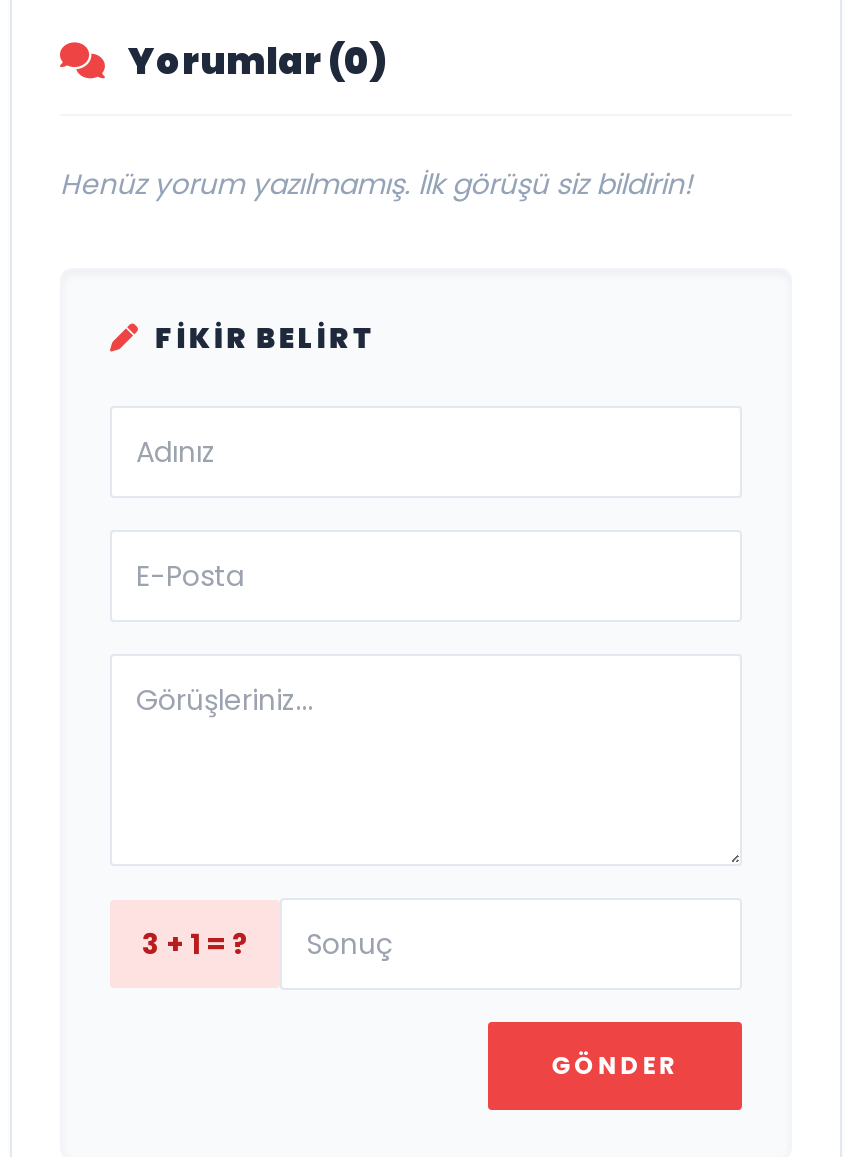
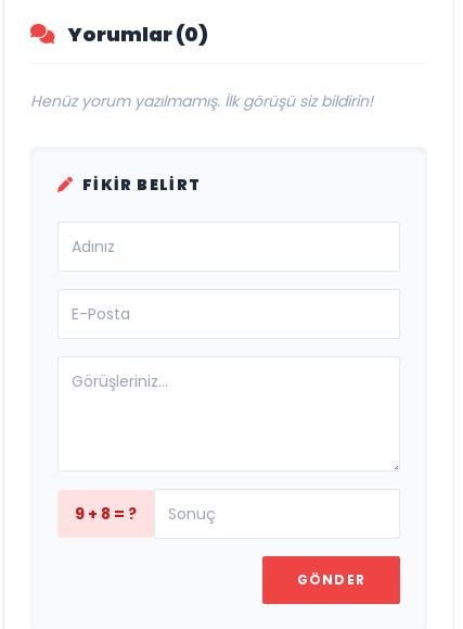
- 3 + 1 = ?
+ 9 + 8 = ?
